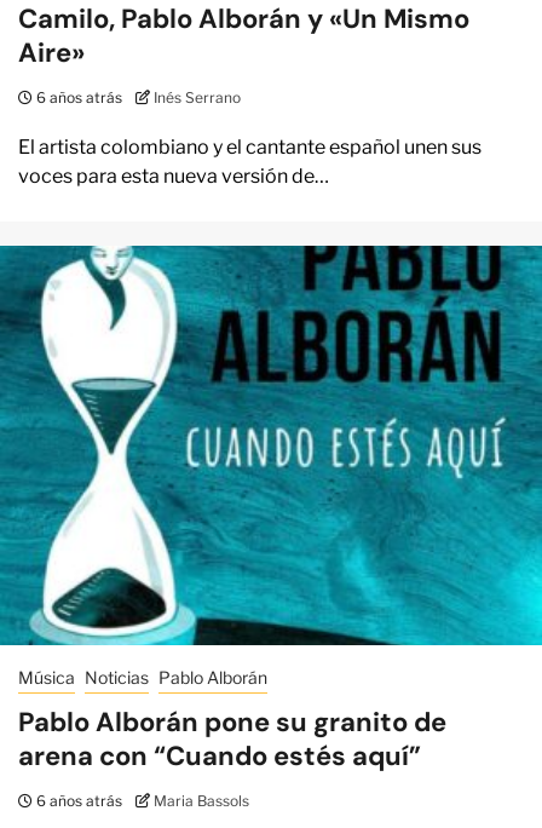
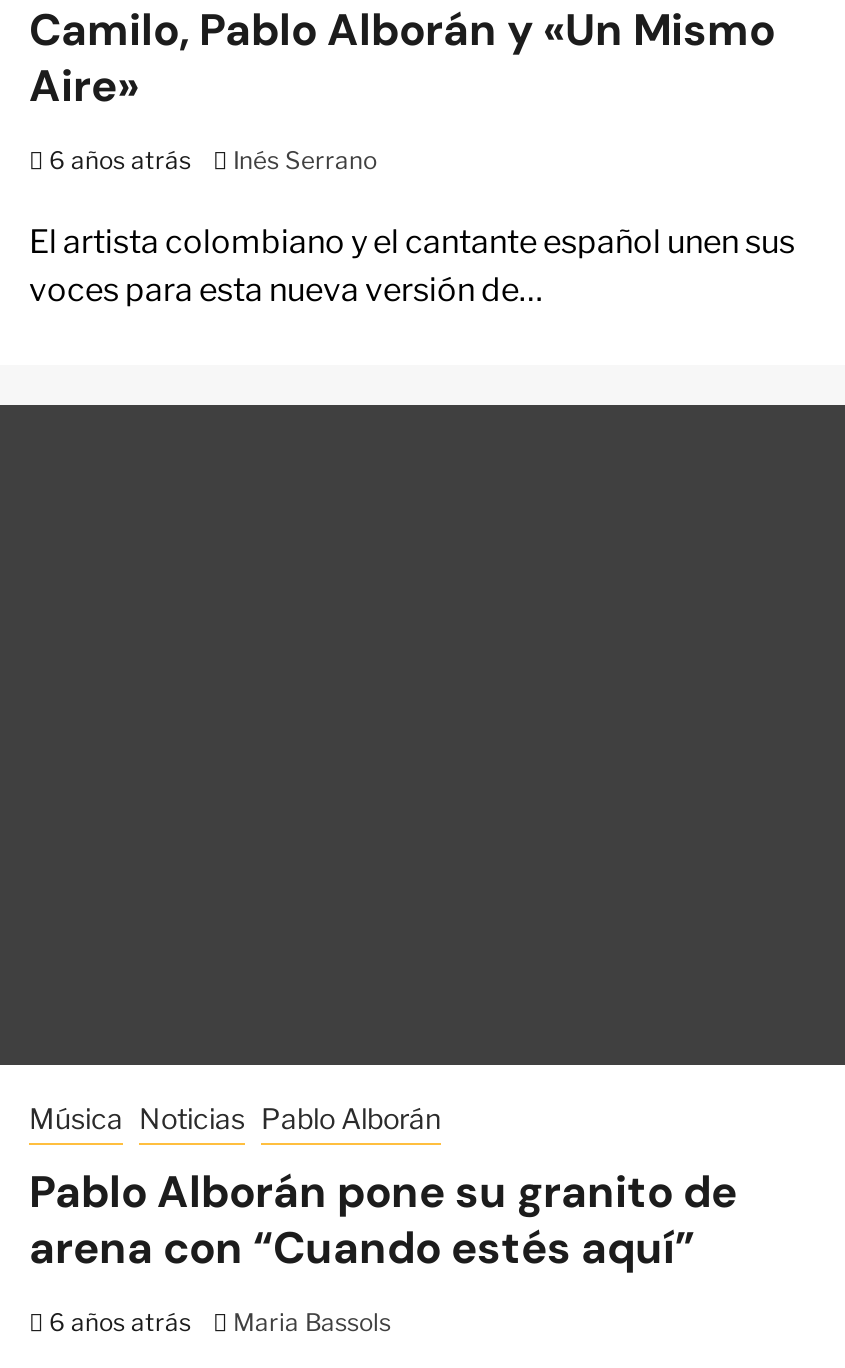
- [image]
